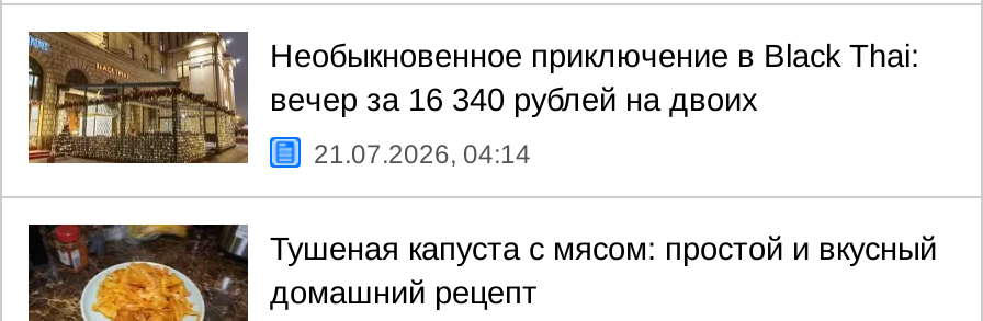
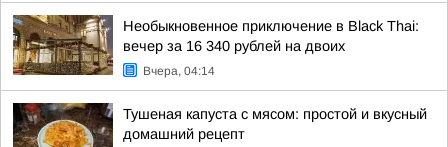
- 21.07.2026, 04:14
+ Вчера, 04:14
